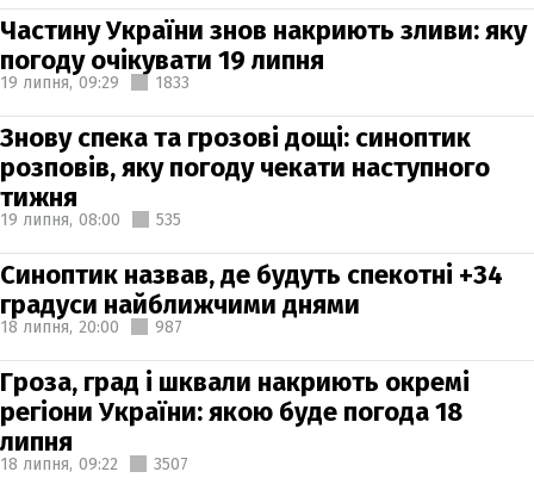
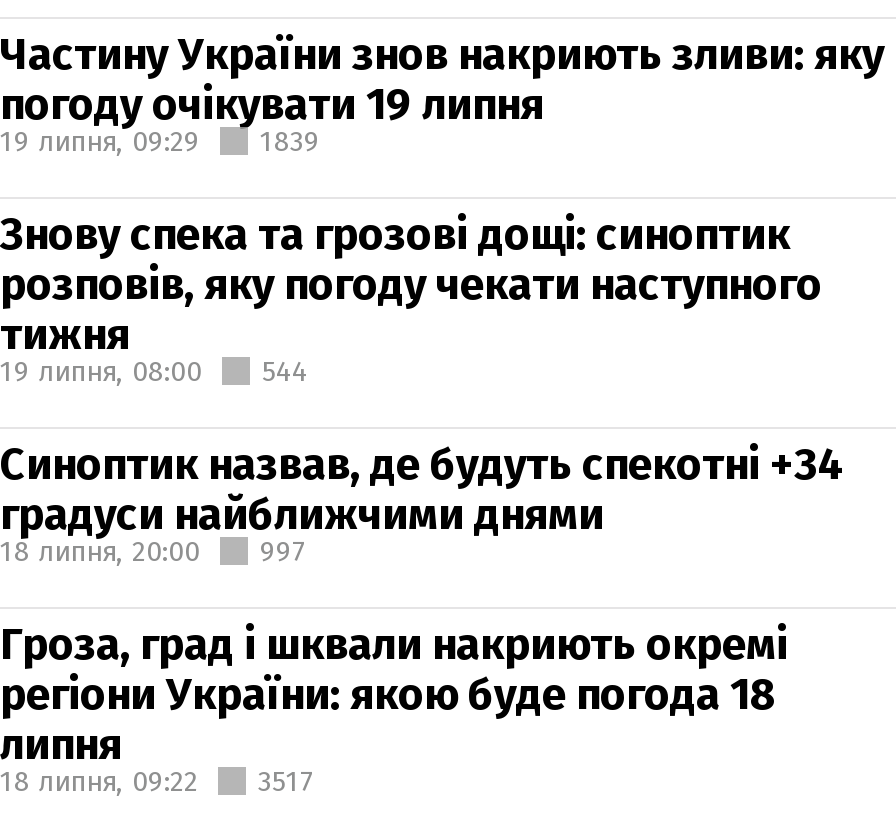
- 19 липня, 09:29 1833
+ 19 липня, 09:29 1839

- 19 липня, 08:00 535
+ 19 липня, 08:00 544

- 18 липня, 20:00 987
+ 18 липня, 20:00 997

- 18 липня, 09:22 3507
+ 18 липня, 09:22 3517
